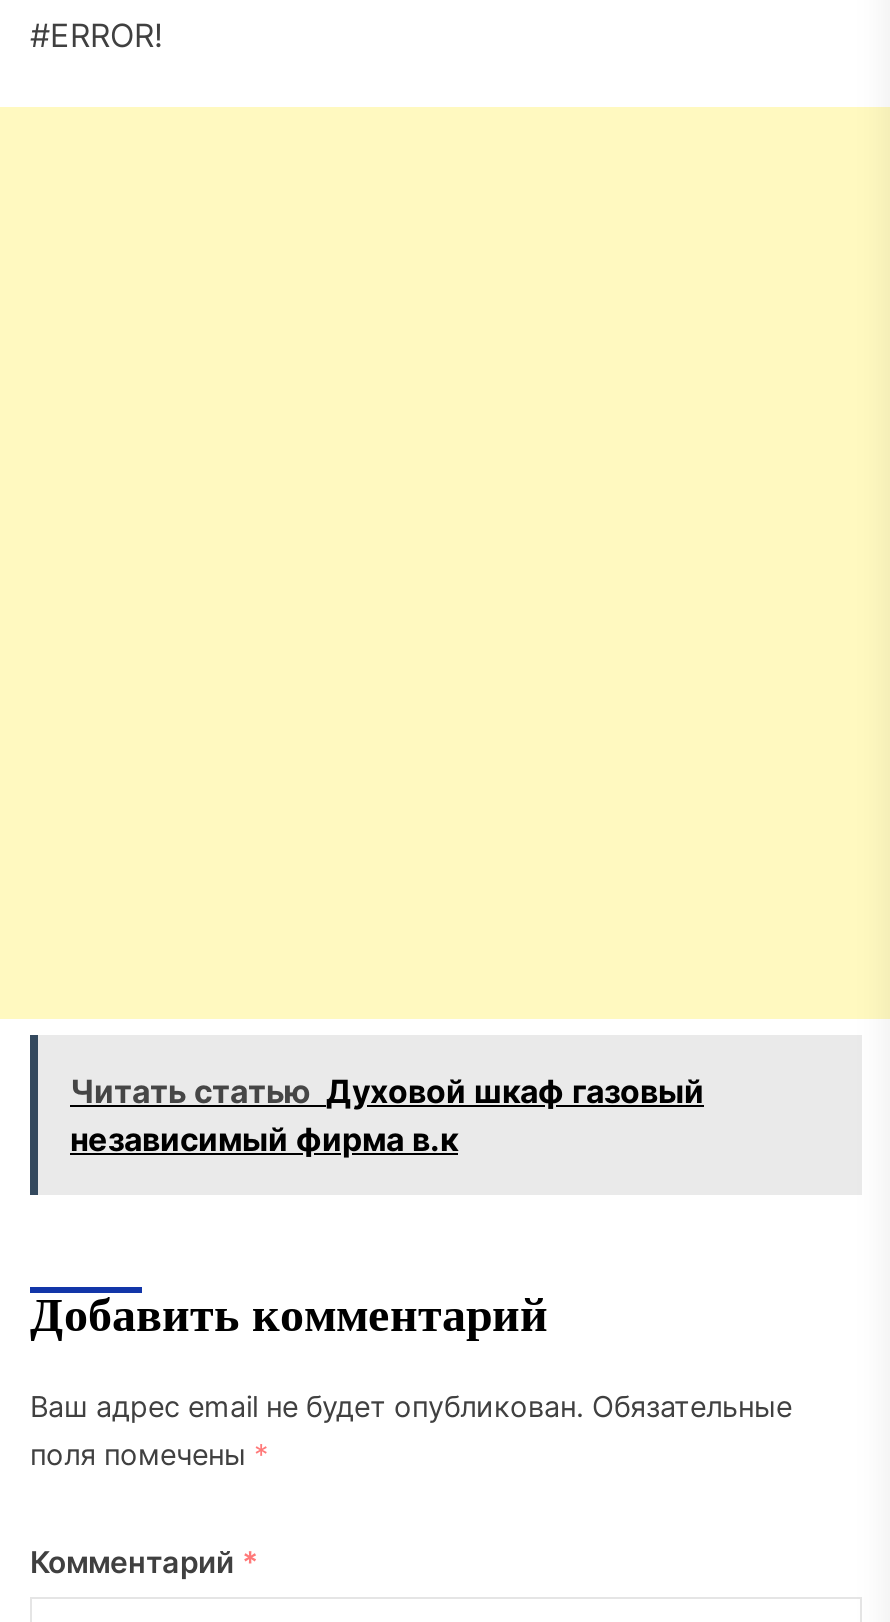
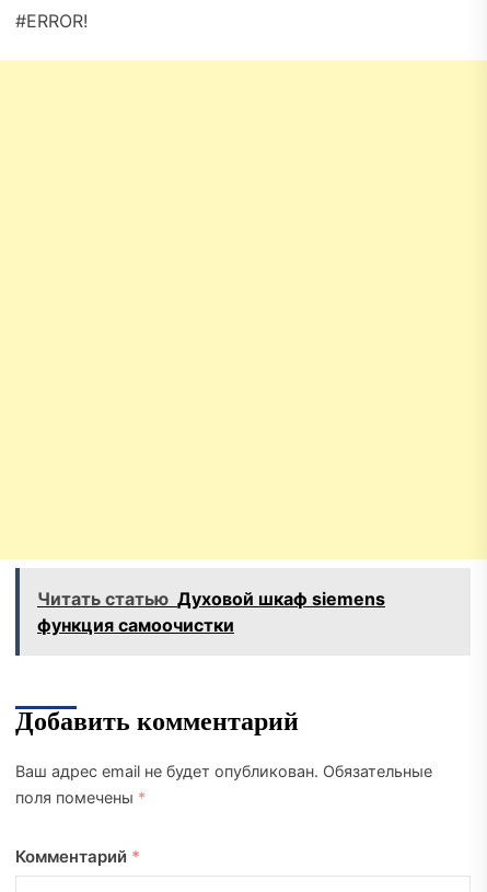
- Читать статью Духовой шкаф газовый
- независимый фирма в.к
+ Читать статью Духовой шкаф siemens
+ функция самоочистки
